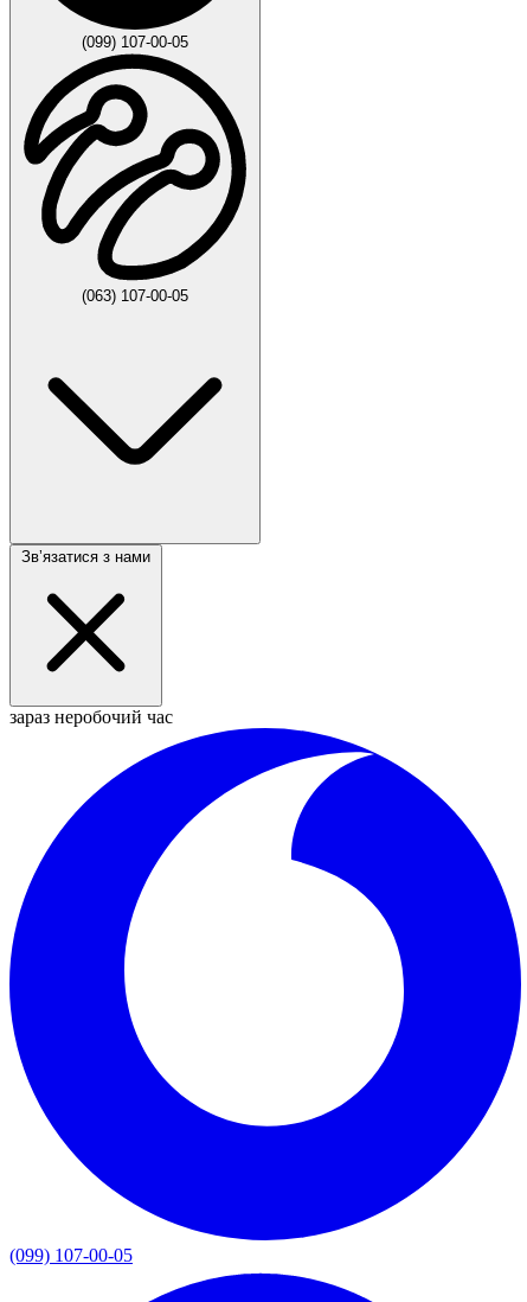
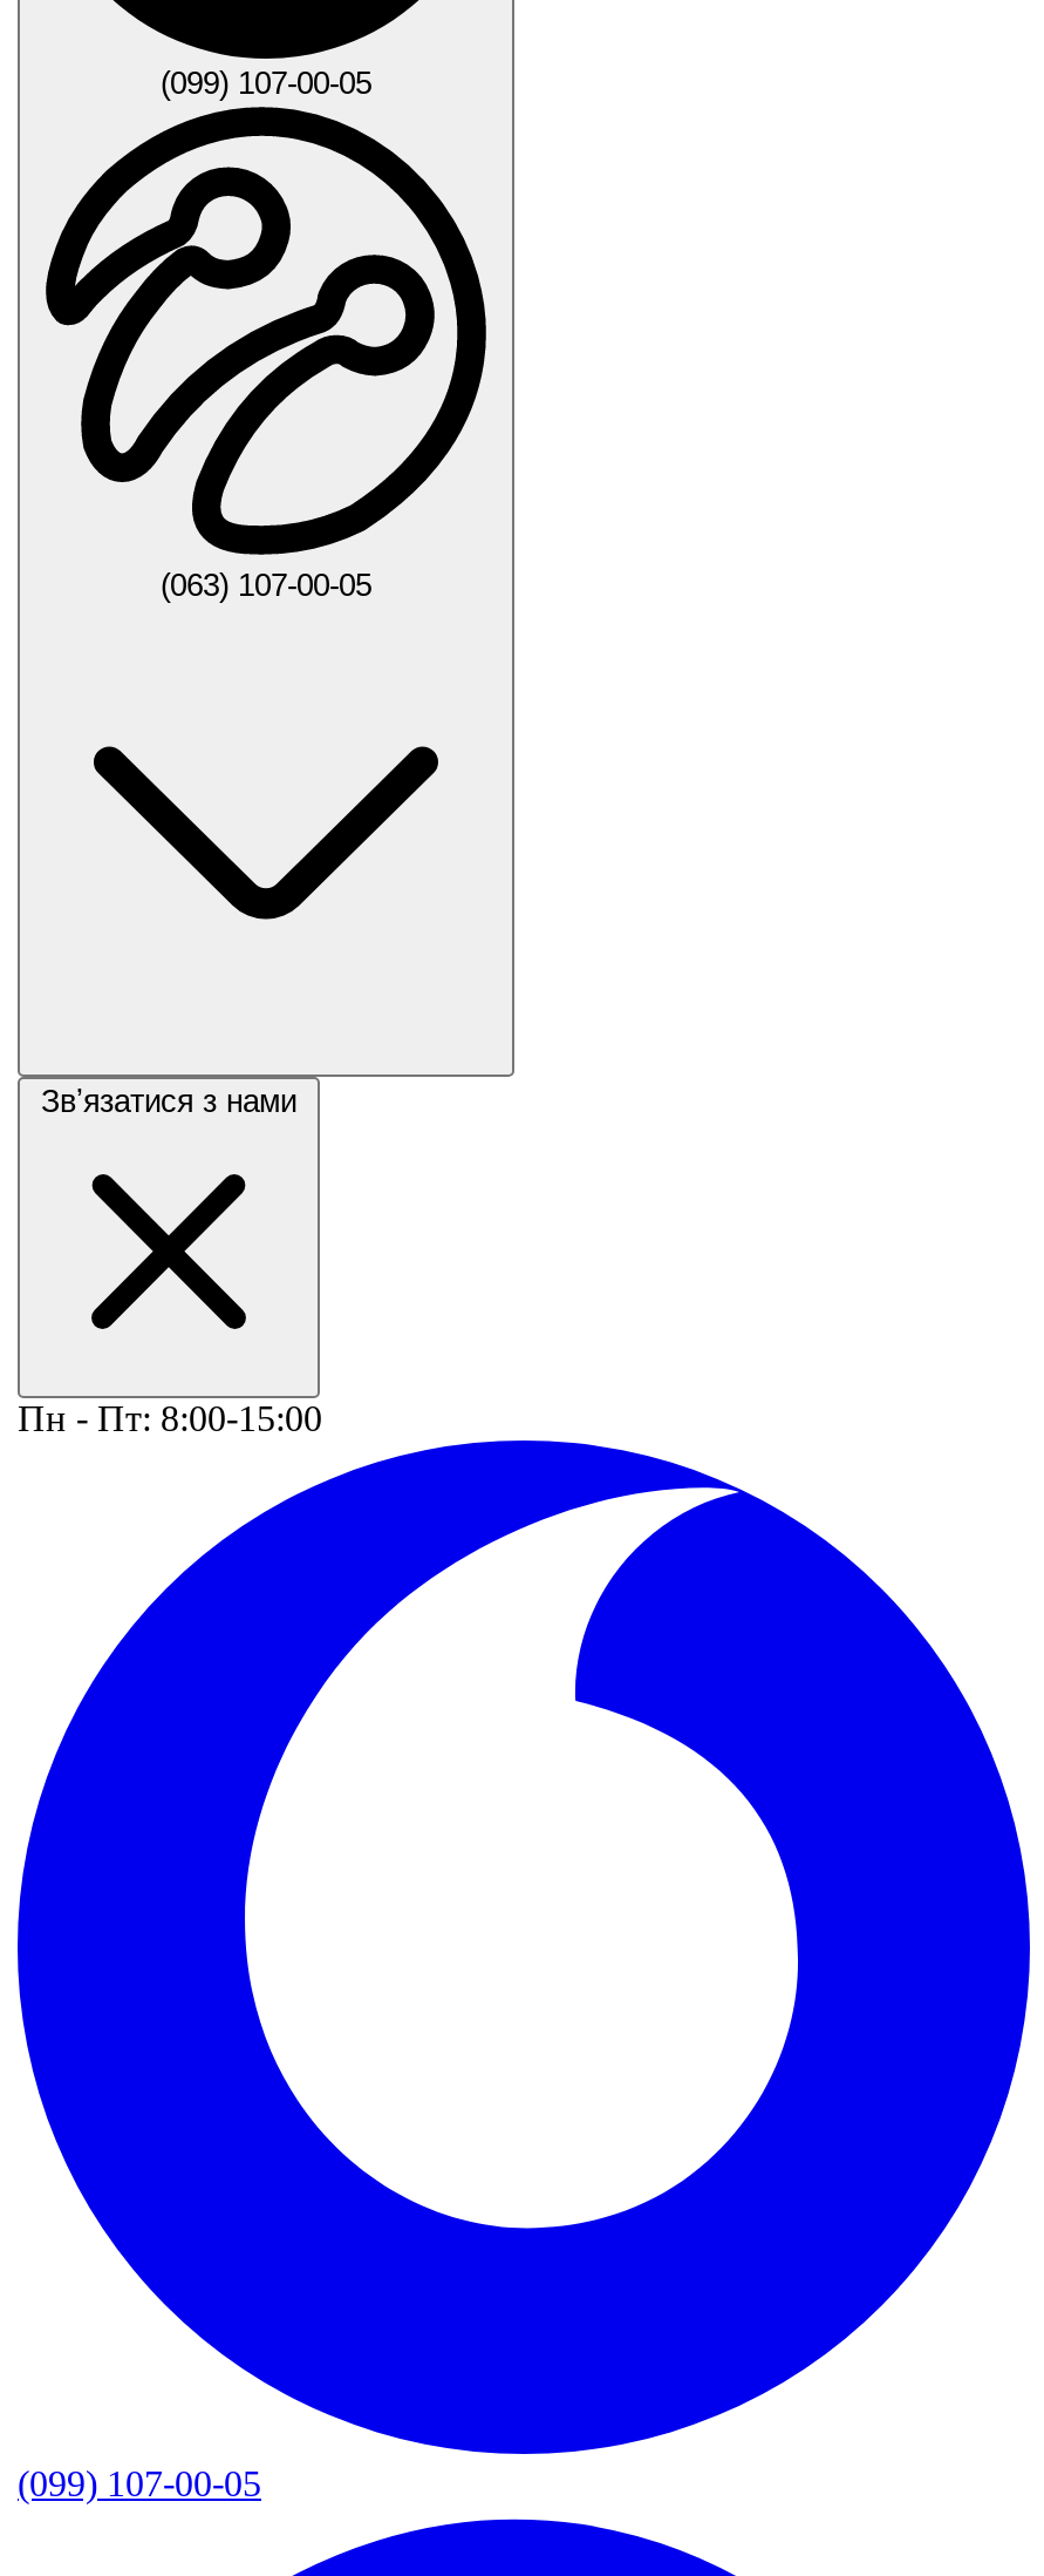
- зараз неробочий час
+ Пн - Пт: 8:00-15:00
